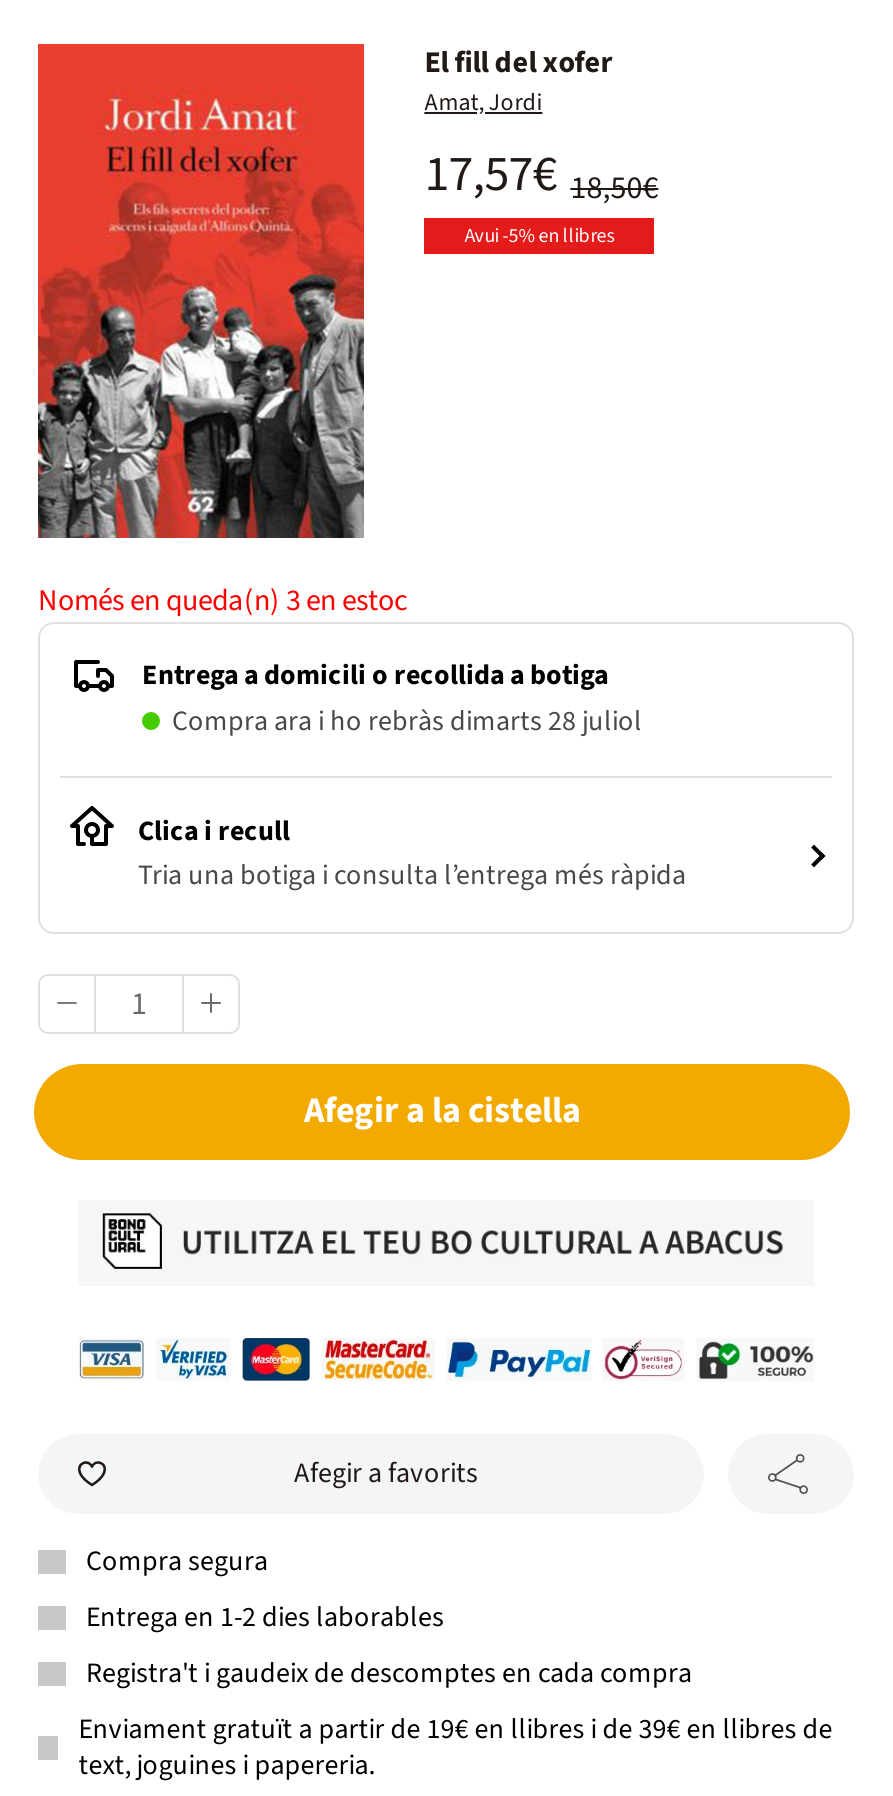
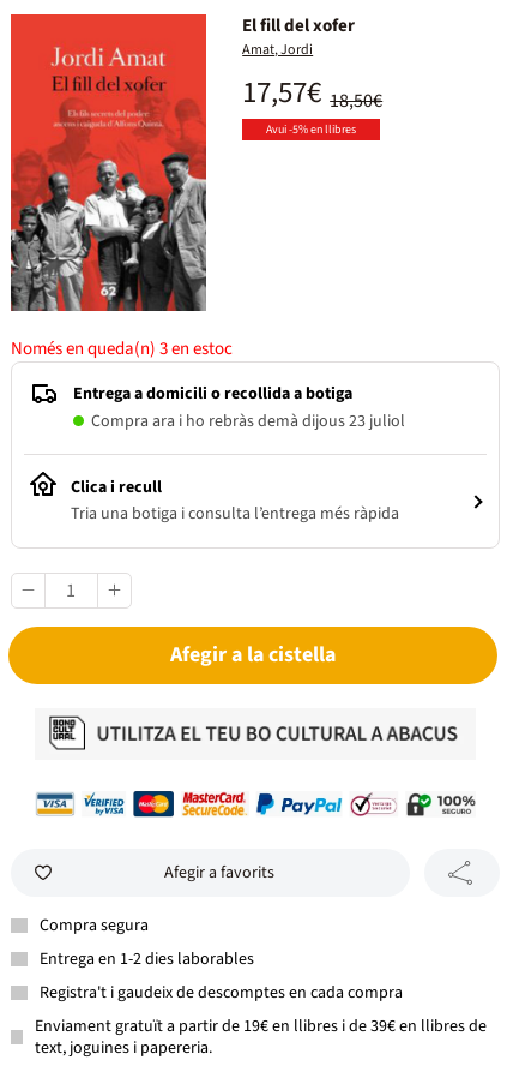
- Compra ara i ho rebràs dimarts 28 juliol
+ Compra ara i ho rebràs demà dijous 23 juliol
